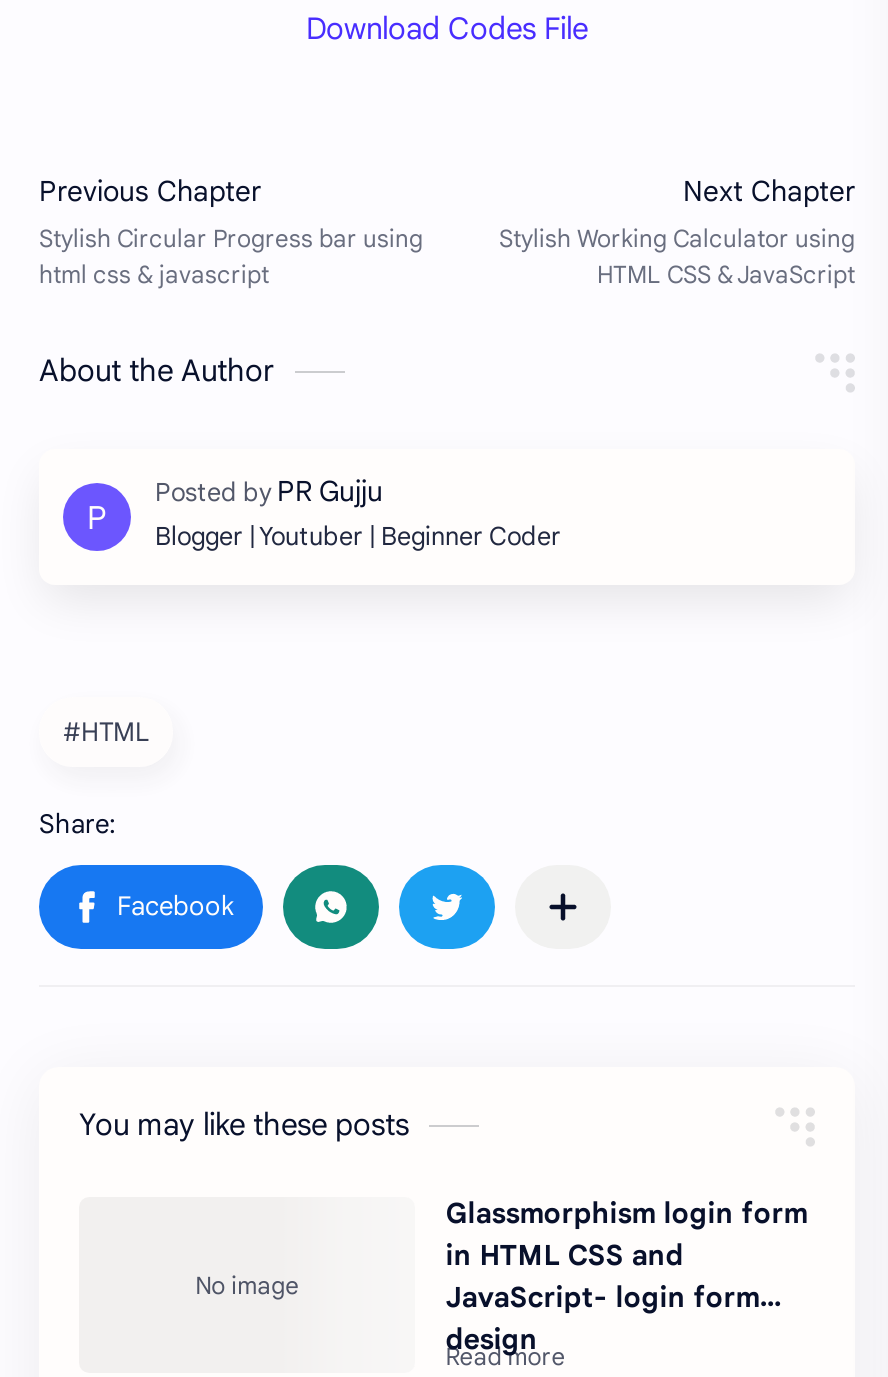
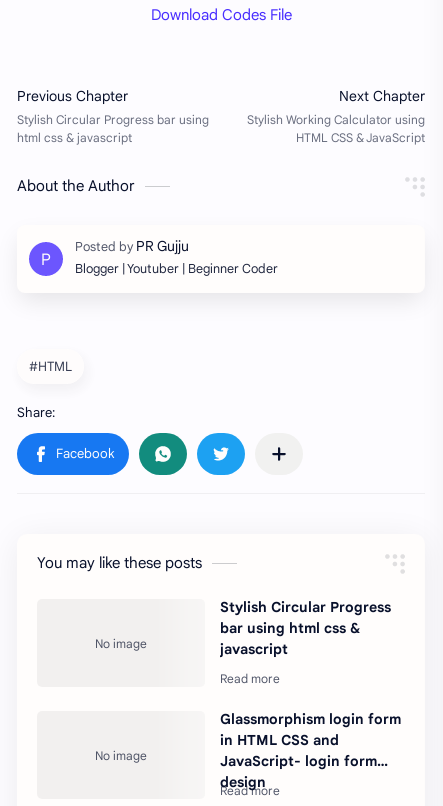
+ Stylish Circular Progress
+ bar using html css &
+ javascript
